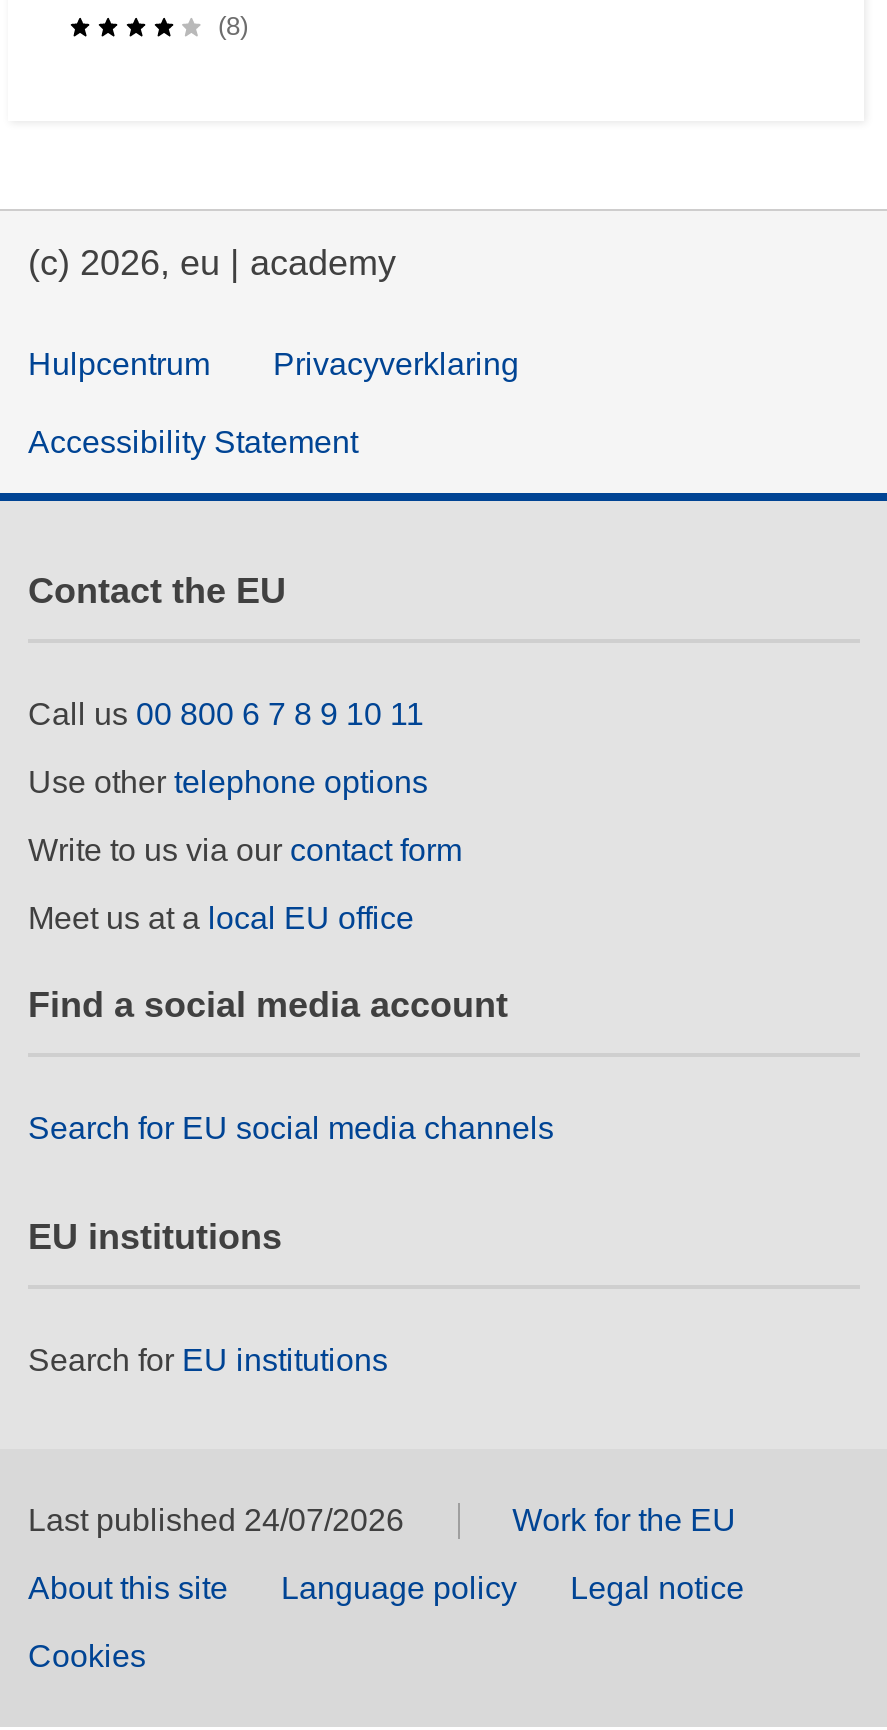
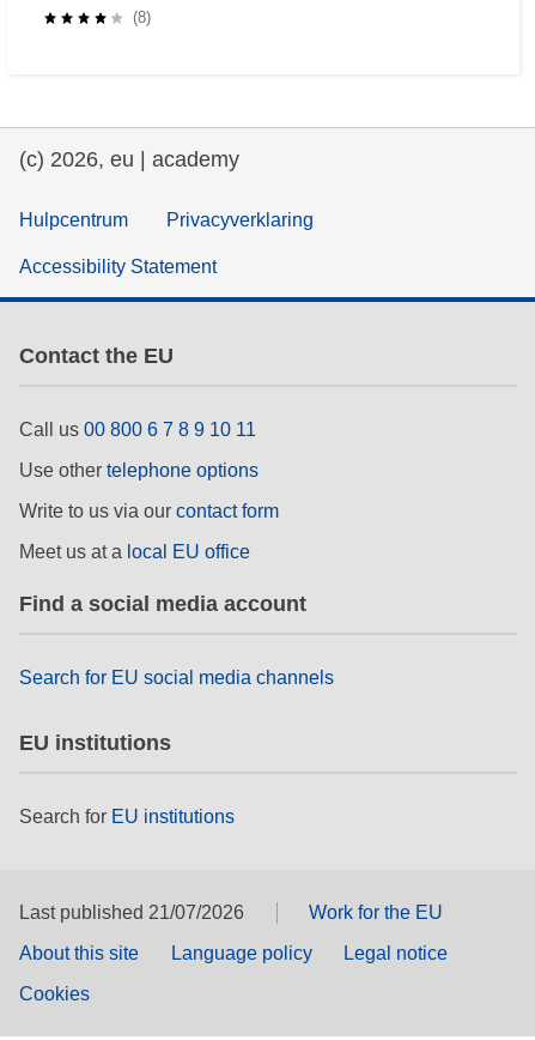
- Last published 24/07/2026
+ Last published 21/07/2026
